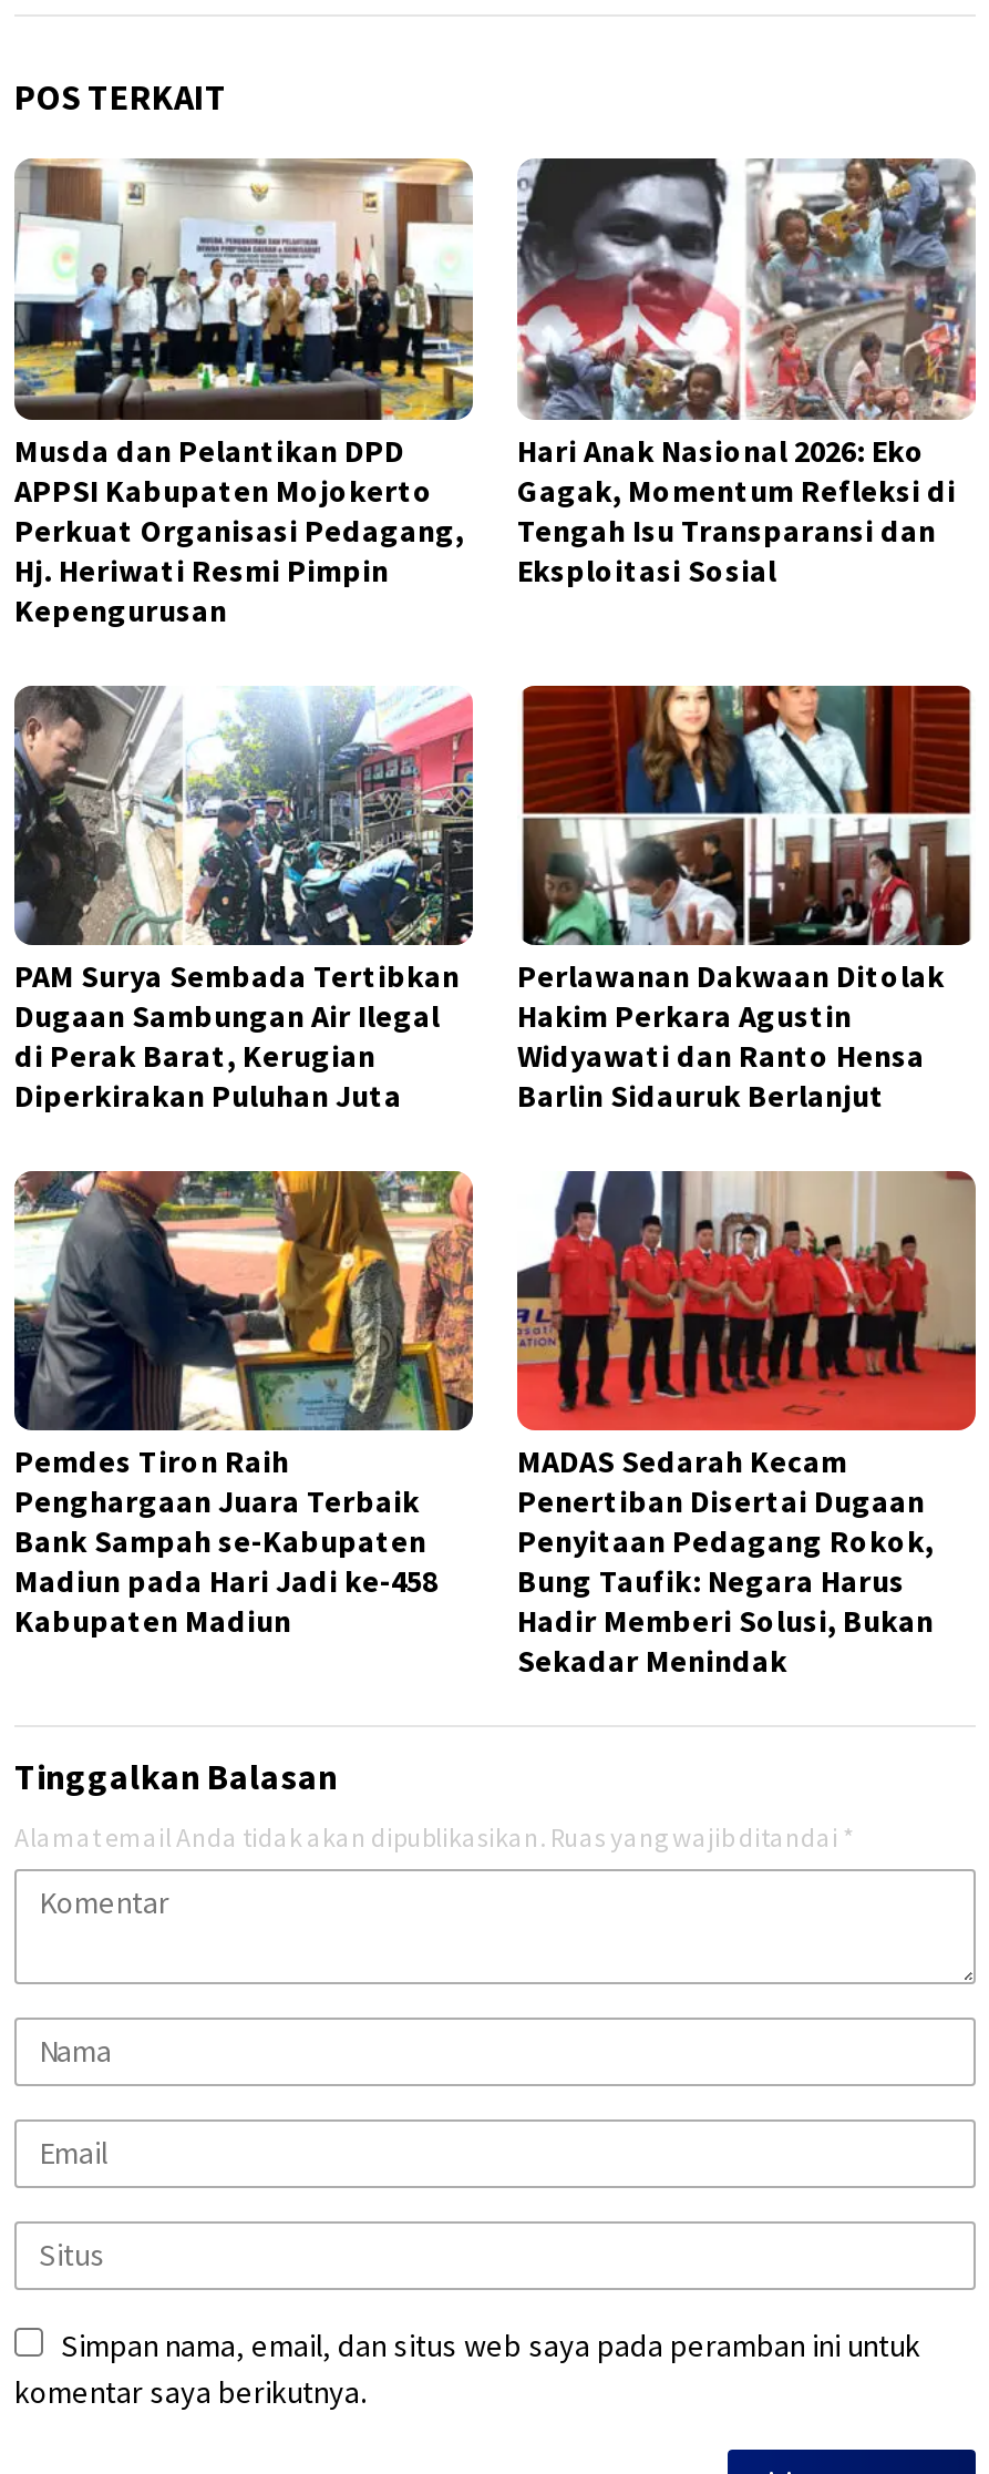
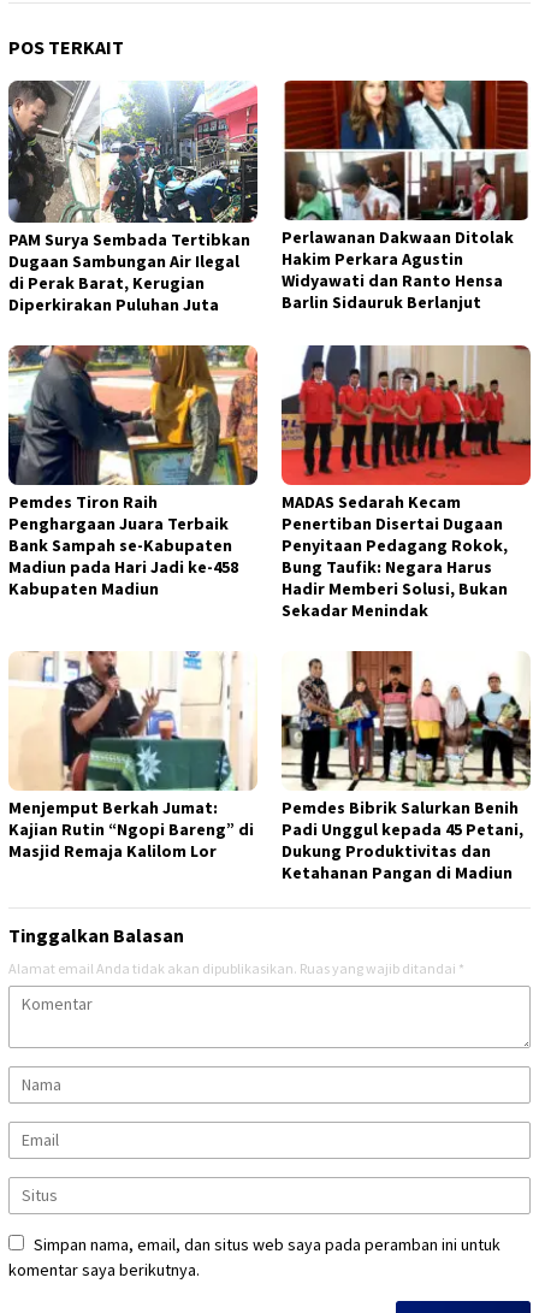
- [image]
- Musda dan Pelantikan DPD
- APPSI Kabupaten Mojokerto
- Perkuat Organisasi Pedagang,
- Hj. Heriwati Resmi Pimpin
- Kepengurusan

- [image]
- Hari Anak Nasional 2026: Eko
- Gagak, Momentum Refleksi di
- Tengah Isu Transparansi dan
- Eksploitasi Sosial

moved up: [image] | PAM Surya Sembada Tertibkan | Dugaan Sambungan Air Ilegal | ... | Hadir Memberi Solusi, Bukan | Sekadar Menindak

+ [image]
+ Menjemput Berkah Jumat:
+ Kajian Rutin “Ngopi Bareng” di
+ Masjid Remaja Kalilom Lor

+ [image]
+ Pemdes Bibrik Salurkan Benih
+ Padi Unggul kepada 45 Petani,
+ Dukung Produktivitas dan
+ Ketahanan Pangan di Madiun
